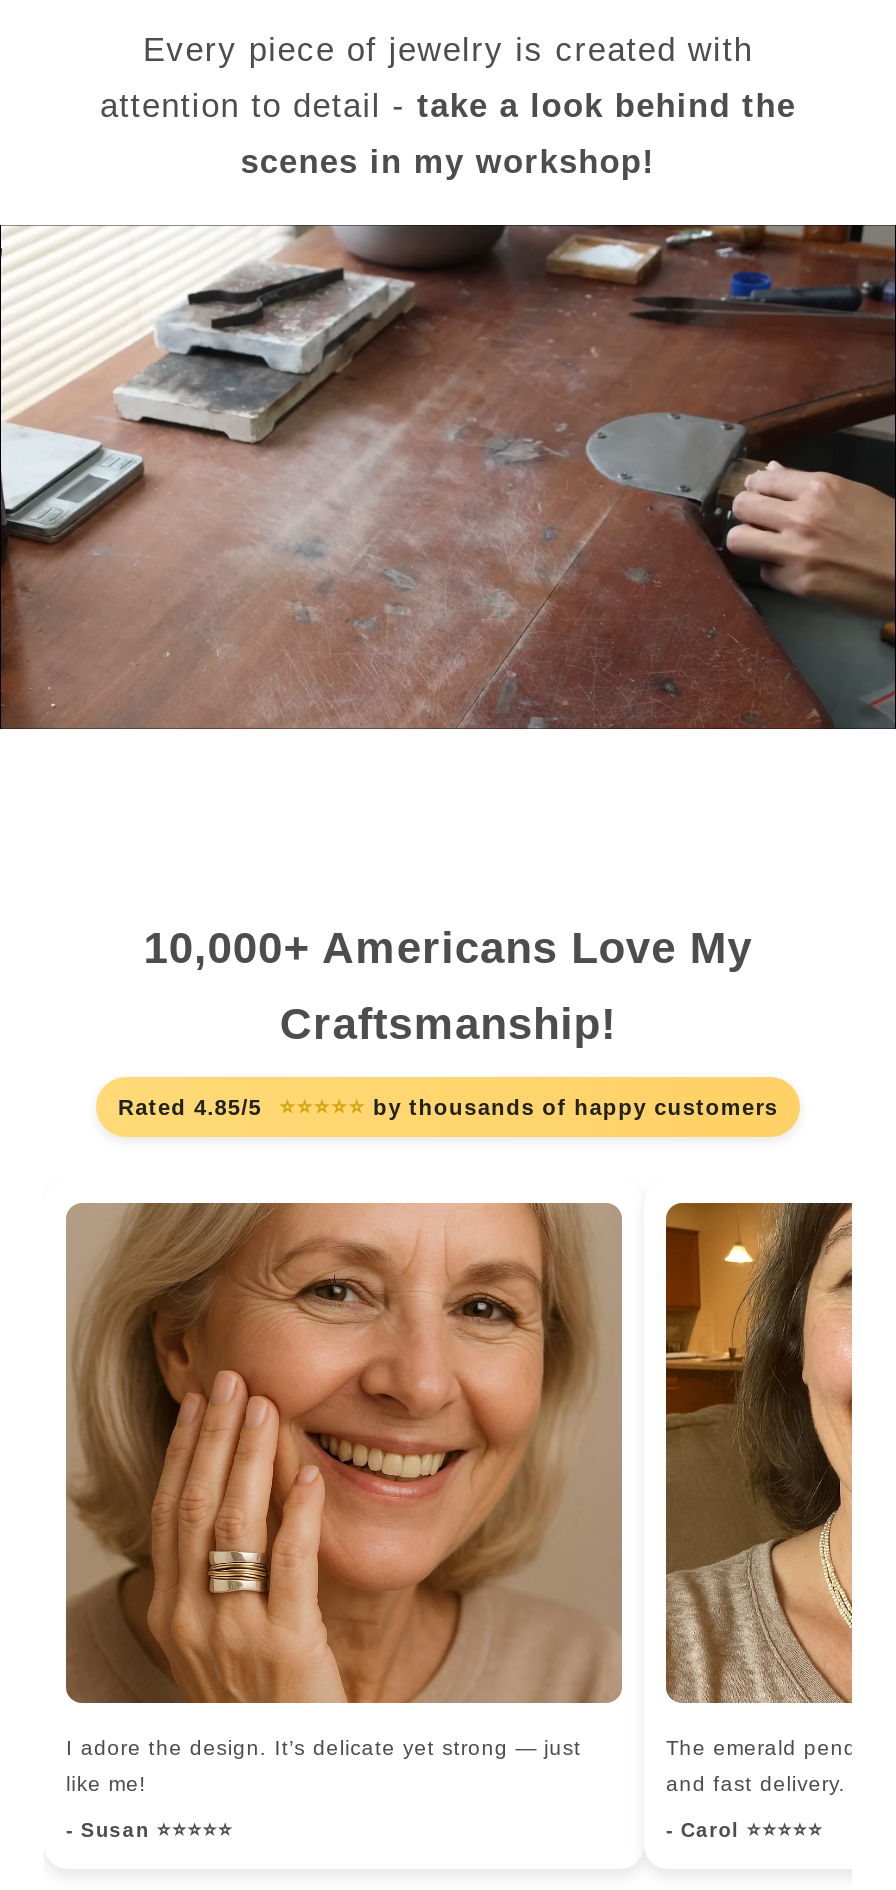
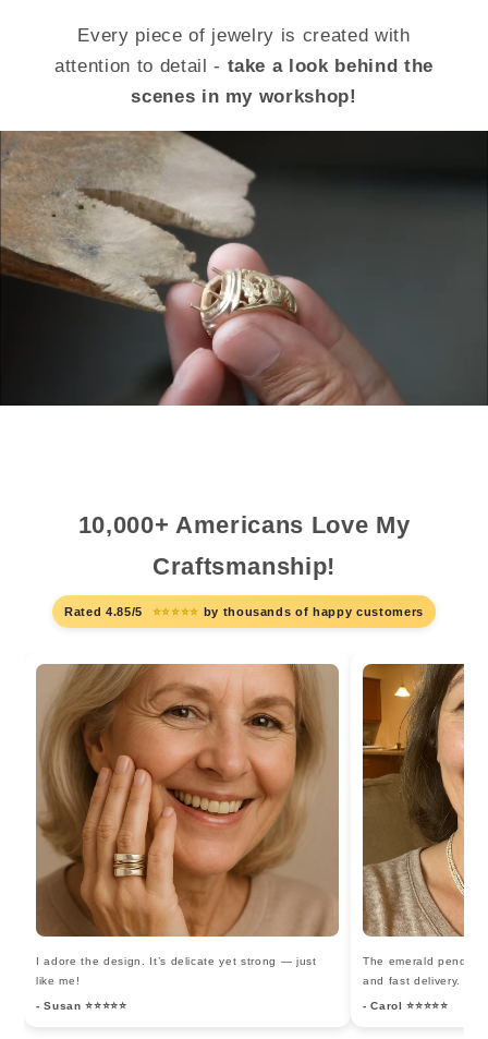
- [image]
+ [image]
